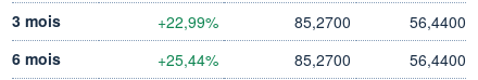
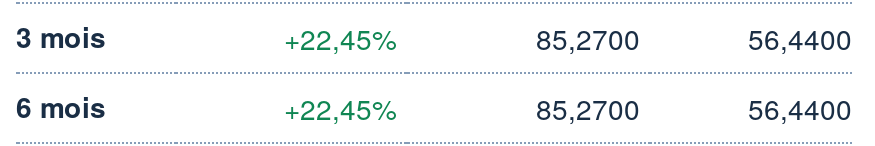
- +22,99%
+ +22,45%

- +25,44%
+ +22,45%
